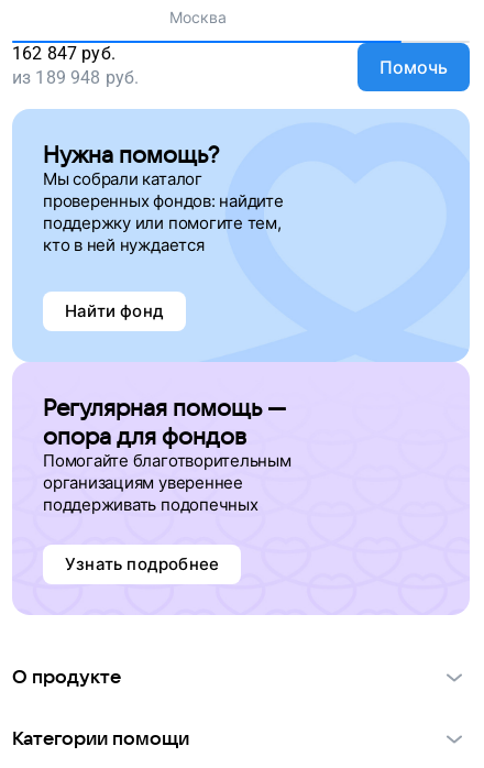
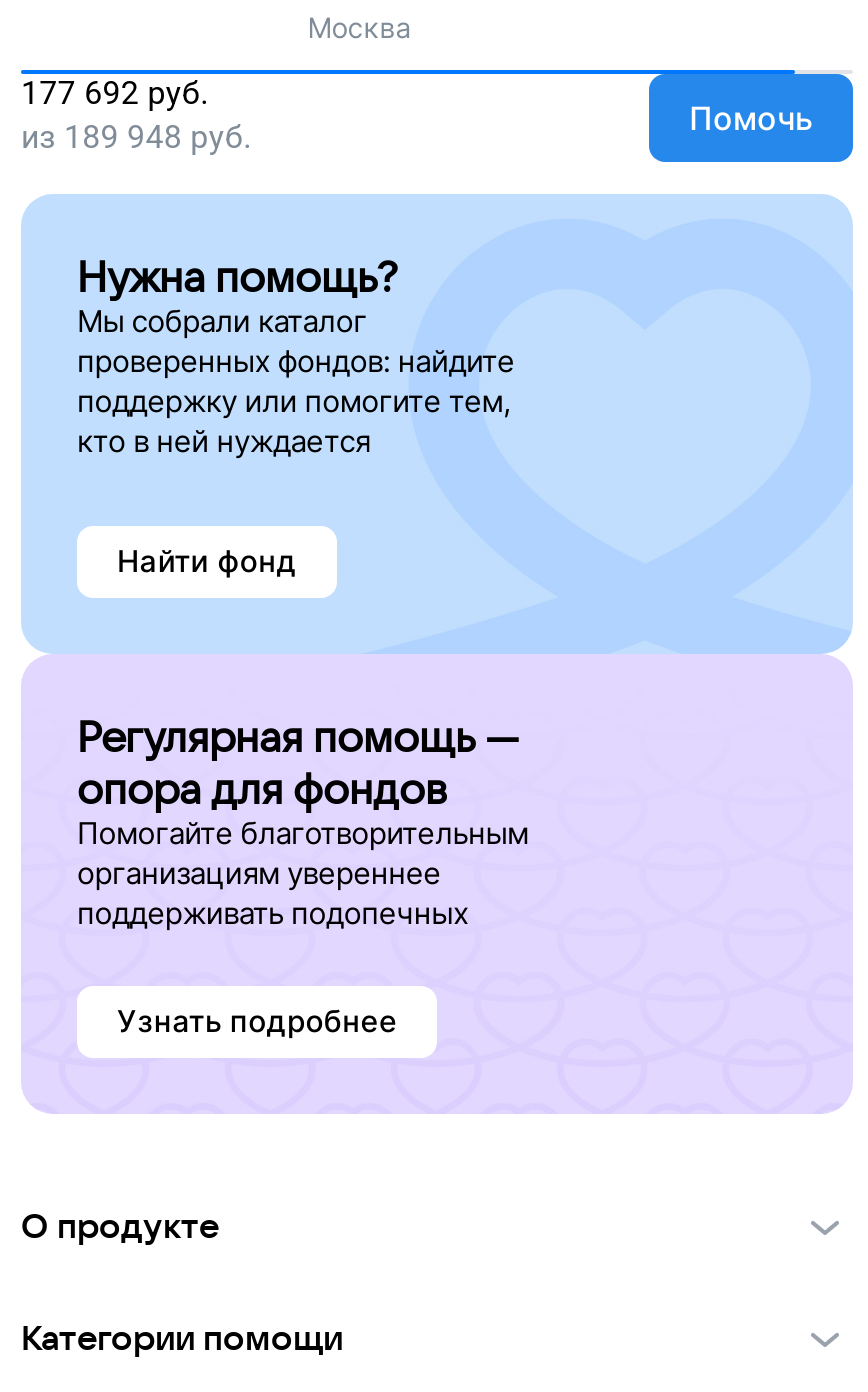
- 162 847 руб.
+ 177 692 руб.
